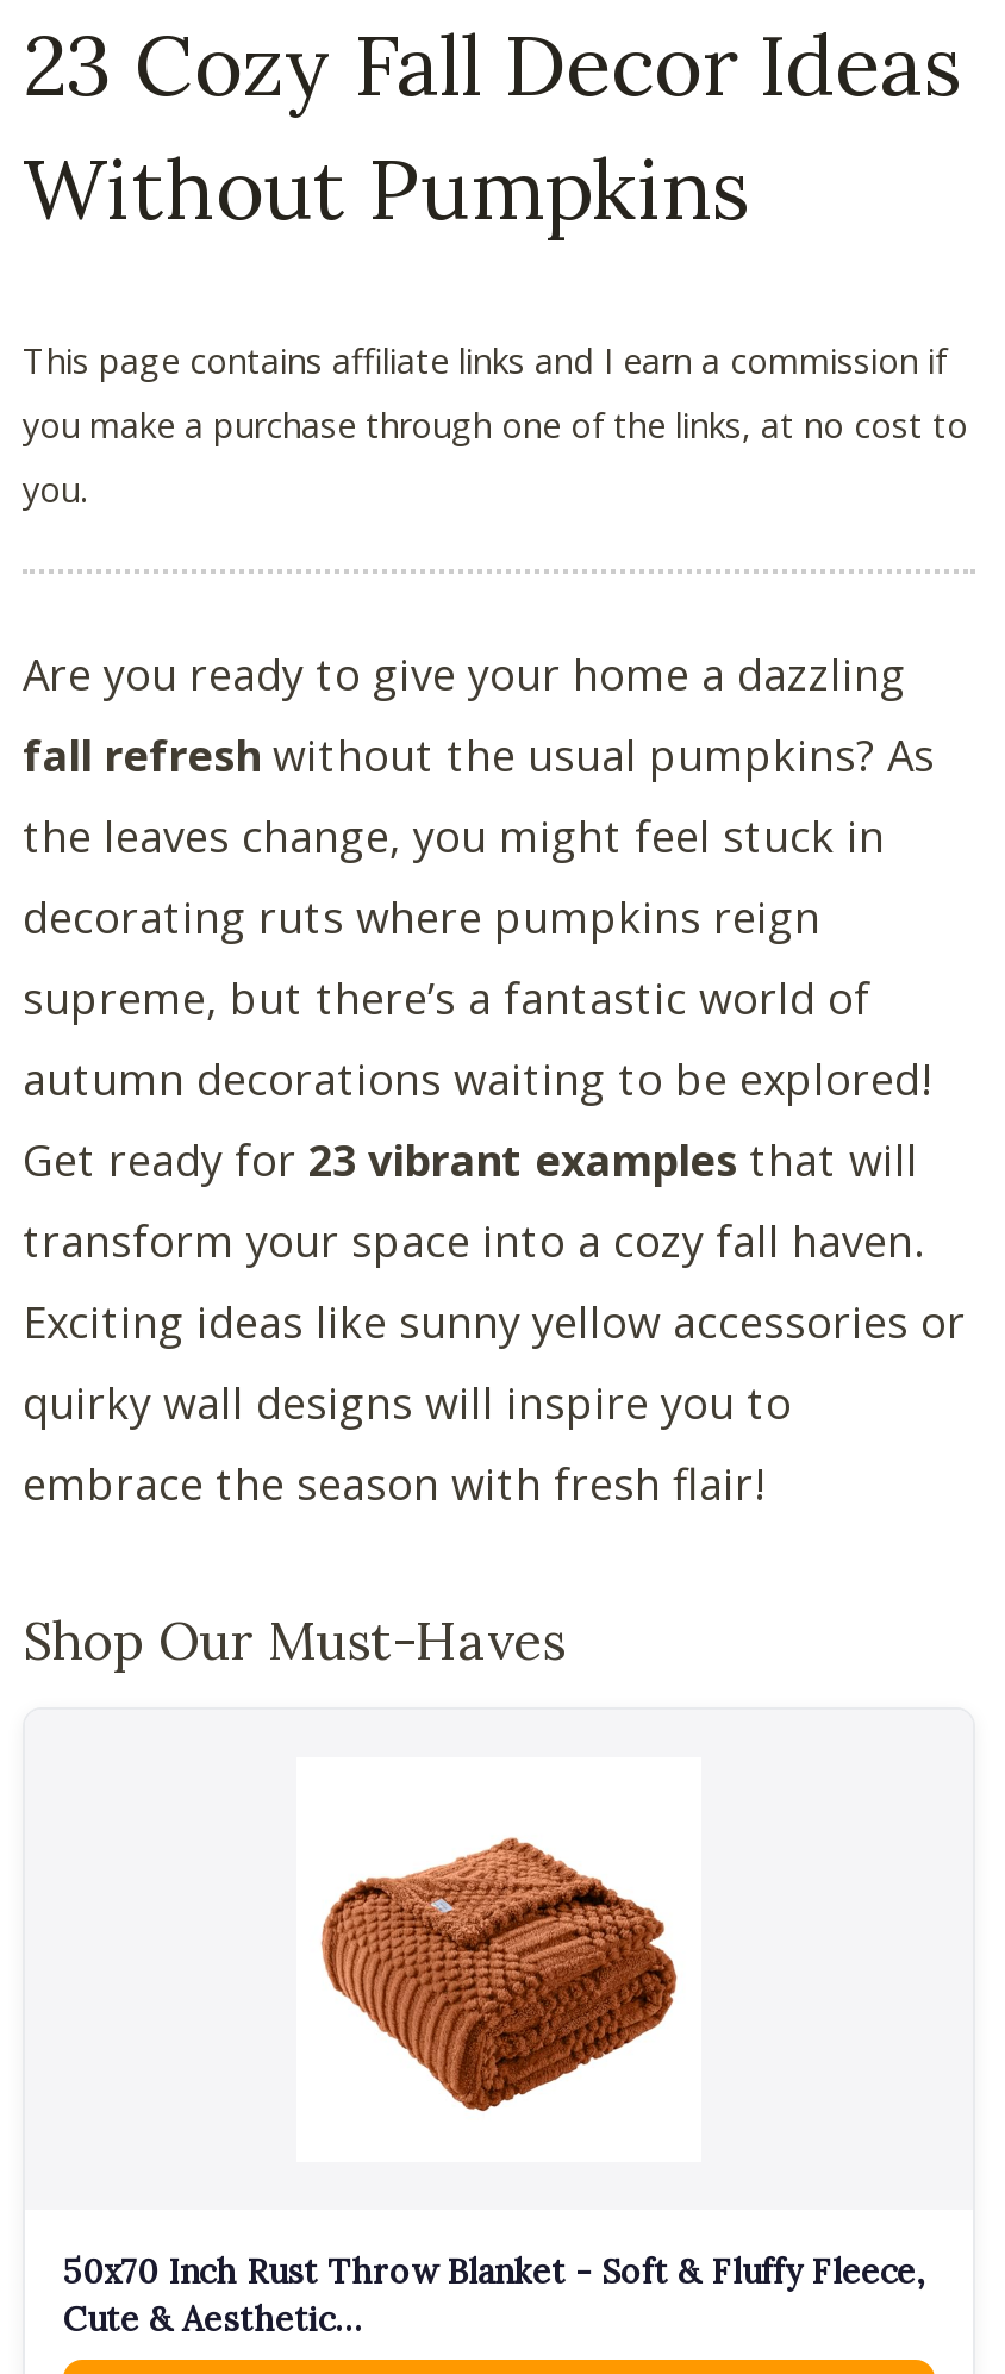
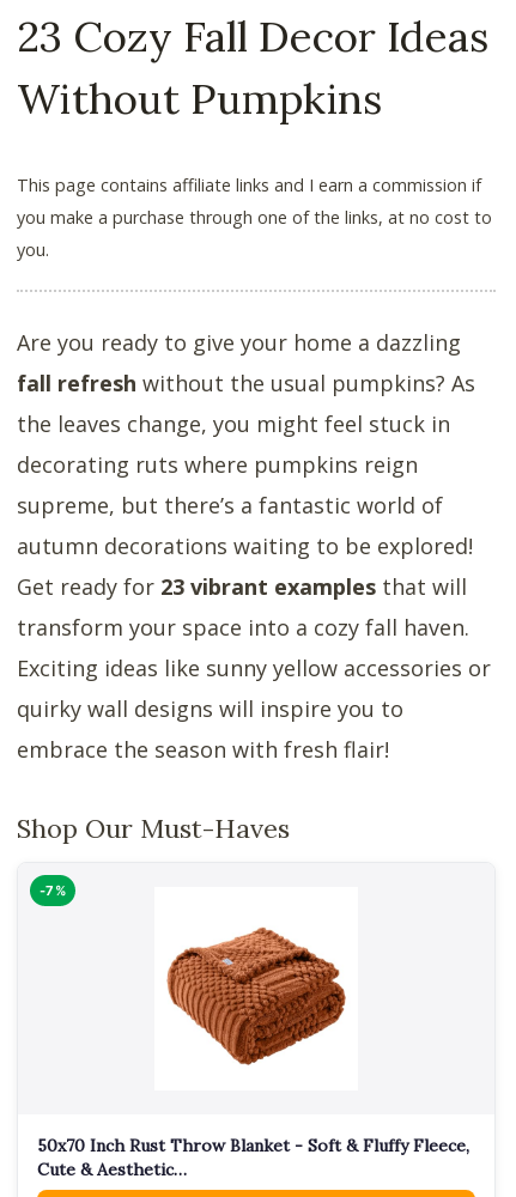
+ -7%
